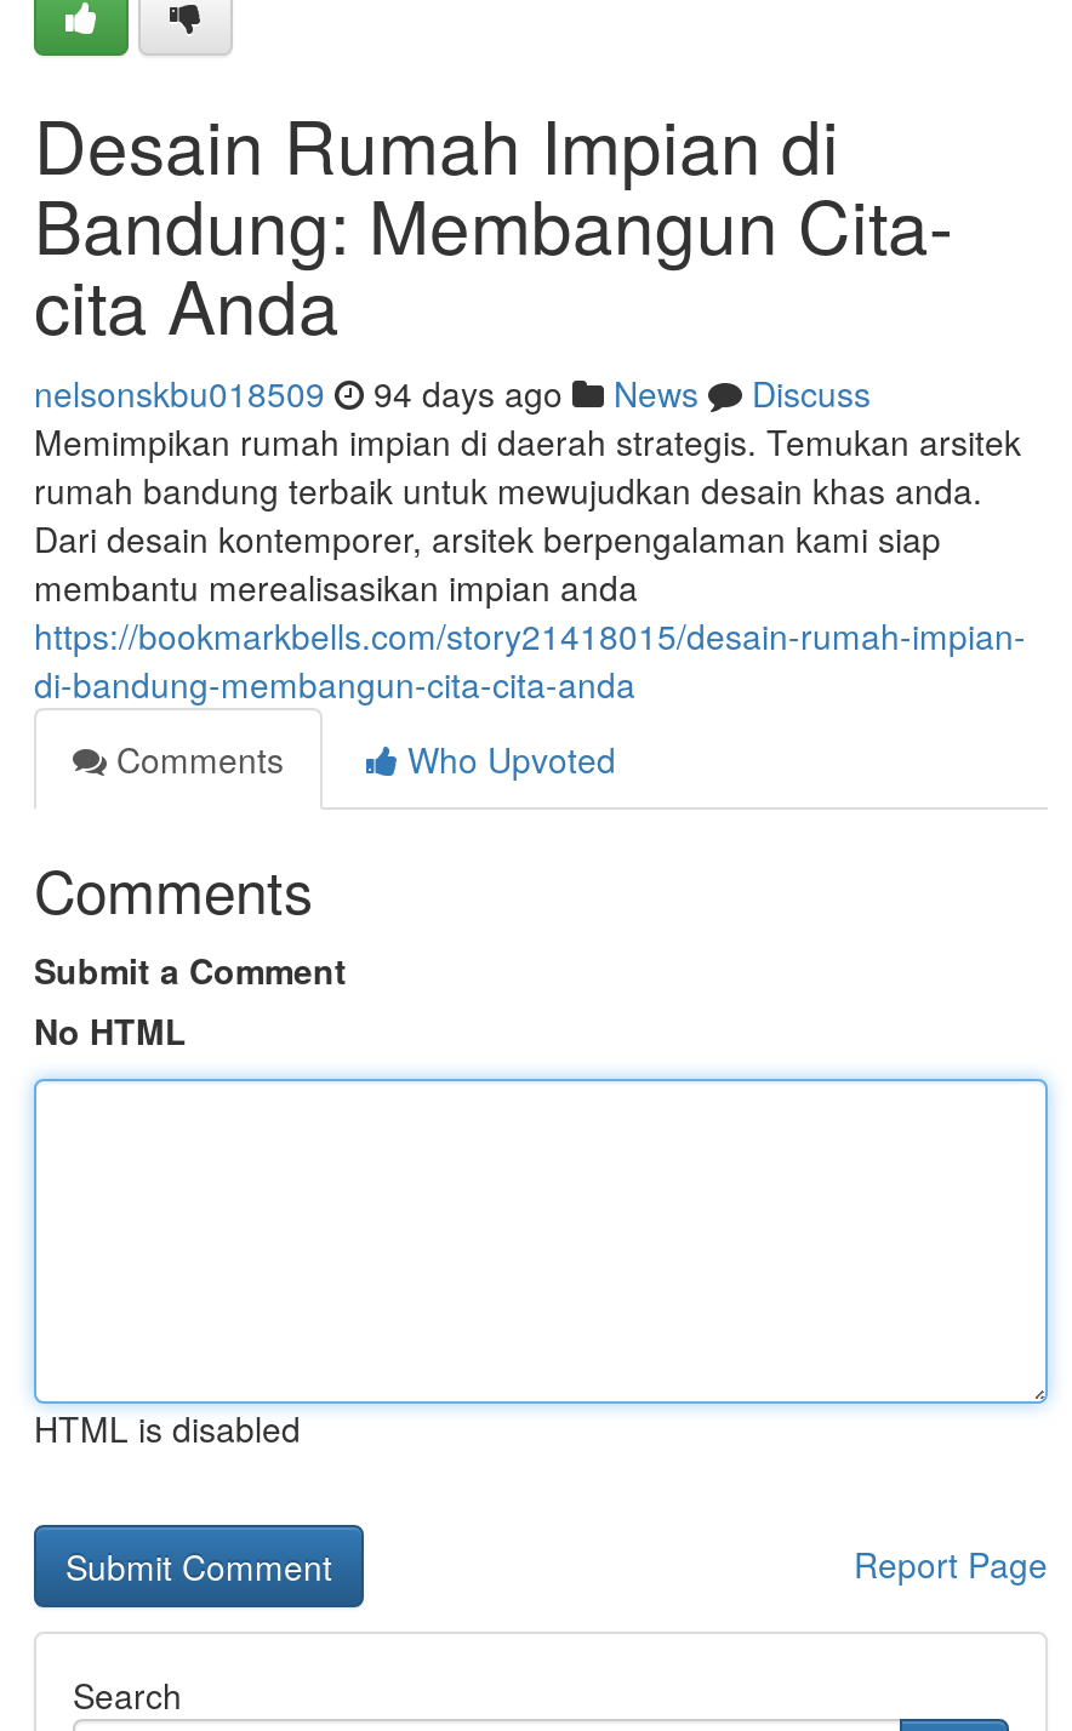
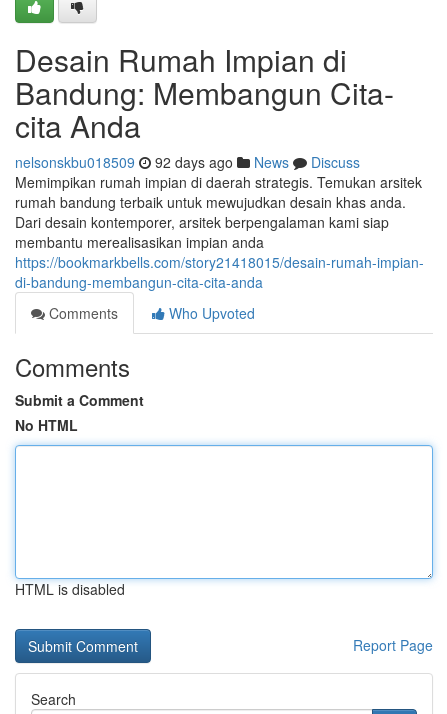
- nelsonskbu018509 94 days ago News Discuss
+ nelsonskbu018509 92 days ago News Discuss
